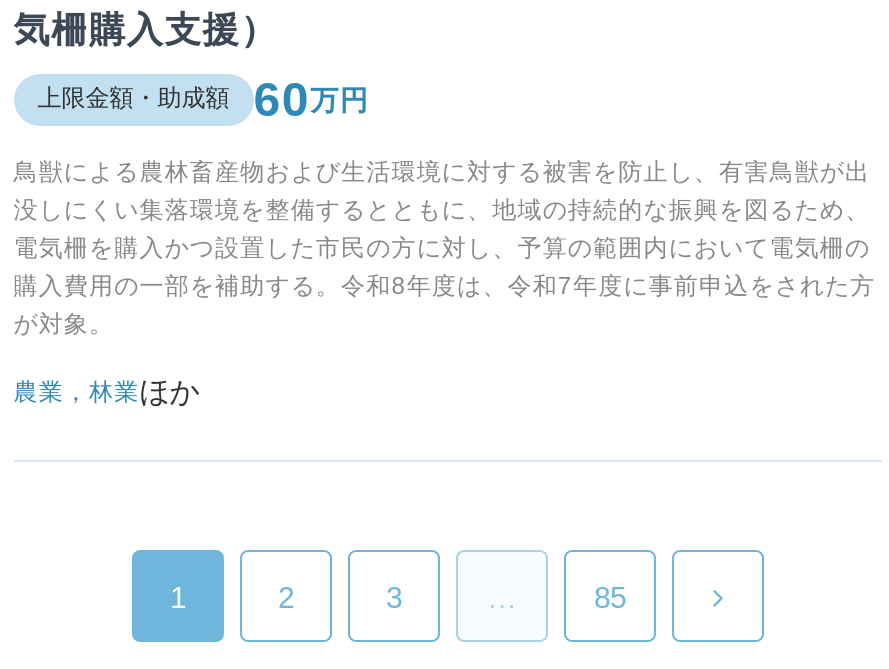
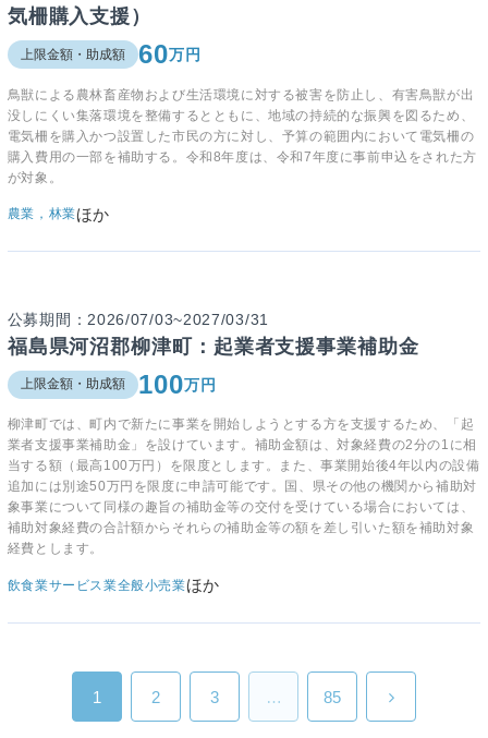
+ 公募期間：2026/07/03~2027/03/31
+ 福島県河沼郡柳津町：起業者支援事業補助金
+ 上限金額・助成額
+ 100万円
+ 柳津町では、町内で新たに事業を開始しようとする方を支援するため、「起
+ 業者支援事業補助金」を設けています。補助金額は、対象経費の2分の1に相
+ 当する額（最高100万円）を限度とします。また、事業開始後4年以内の設備
+ 追加には別途50万円を限度に申請可能です。国、県その他の機関から補助対
+ 象事業について同様の趣旨の補助金等の交付を受けている場合においては、
+ 補助対象経費の合計額からそれらの補助金等の額を差し引いた額を補助対象
+ 経費とします。
+ 飲食業サービス業全般小売業ほか
